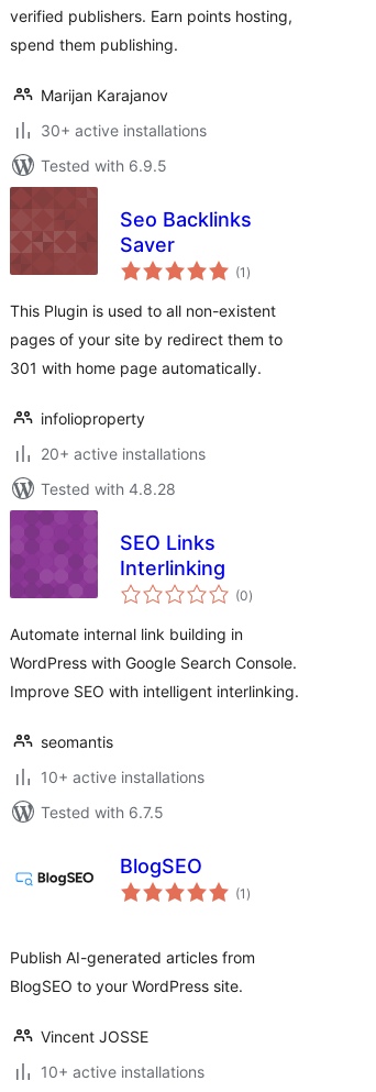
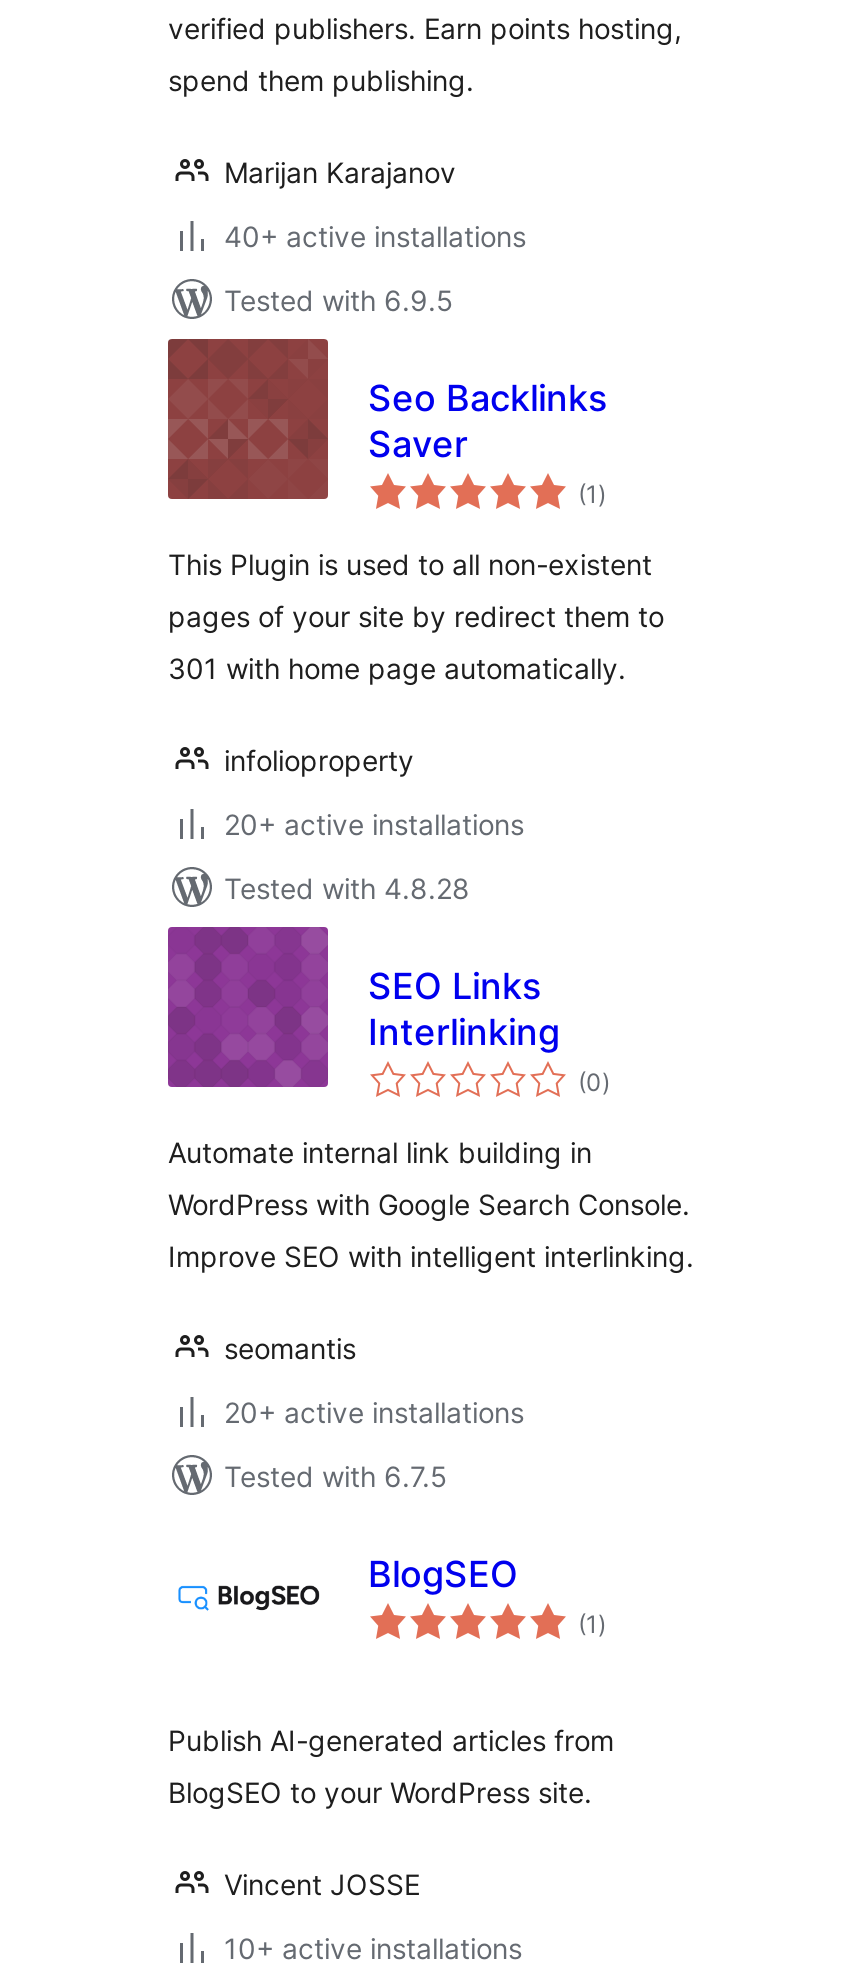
- 30+ active installations
+ 40+ active installations

- 10+ active installations
+ 20+ active installations
